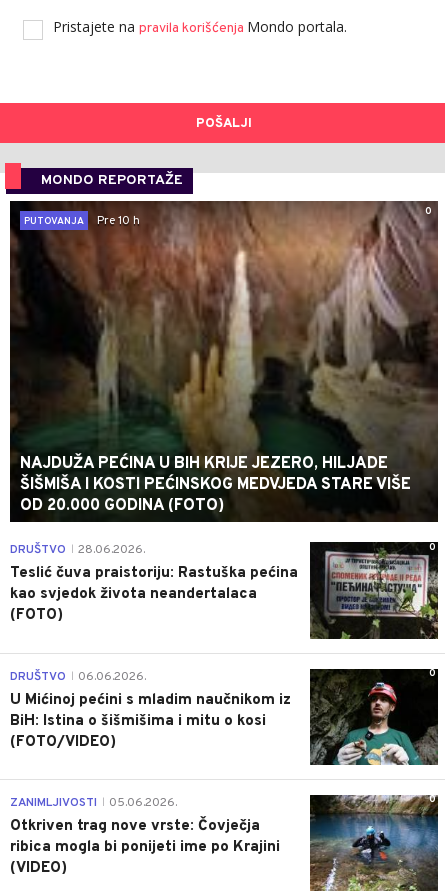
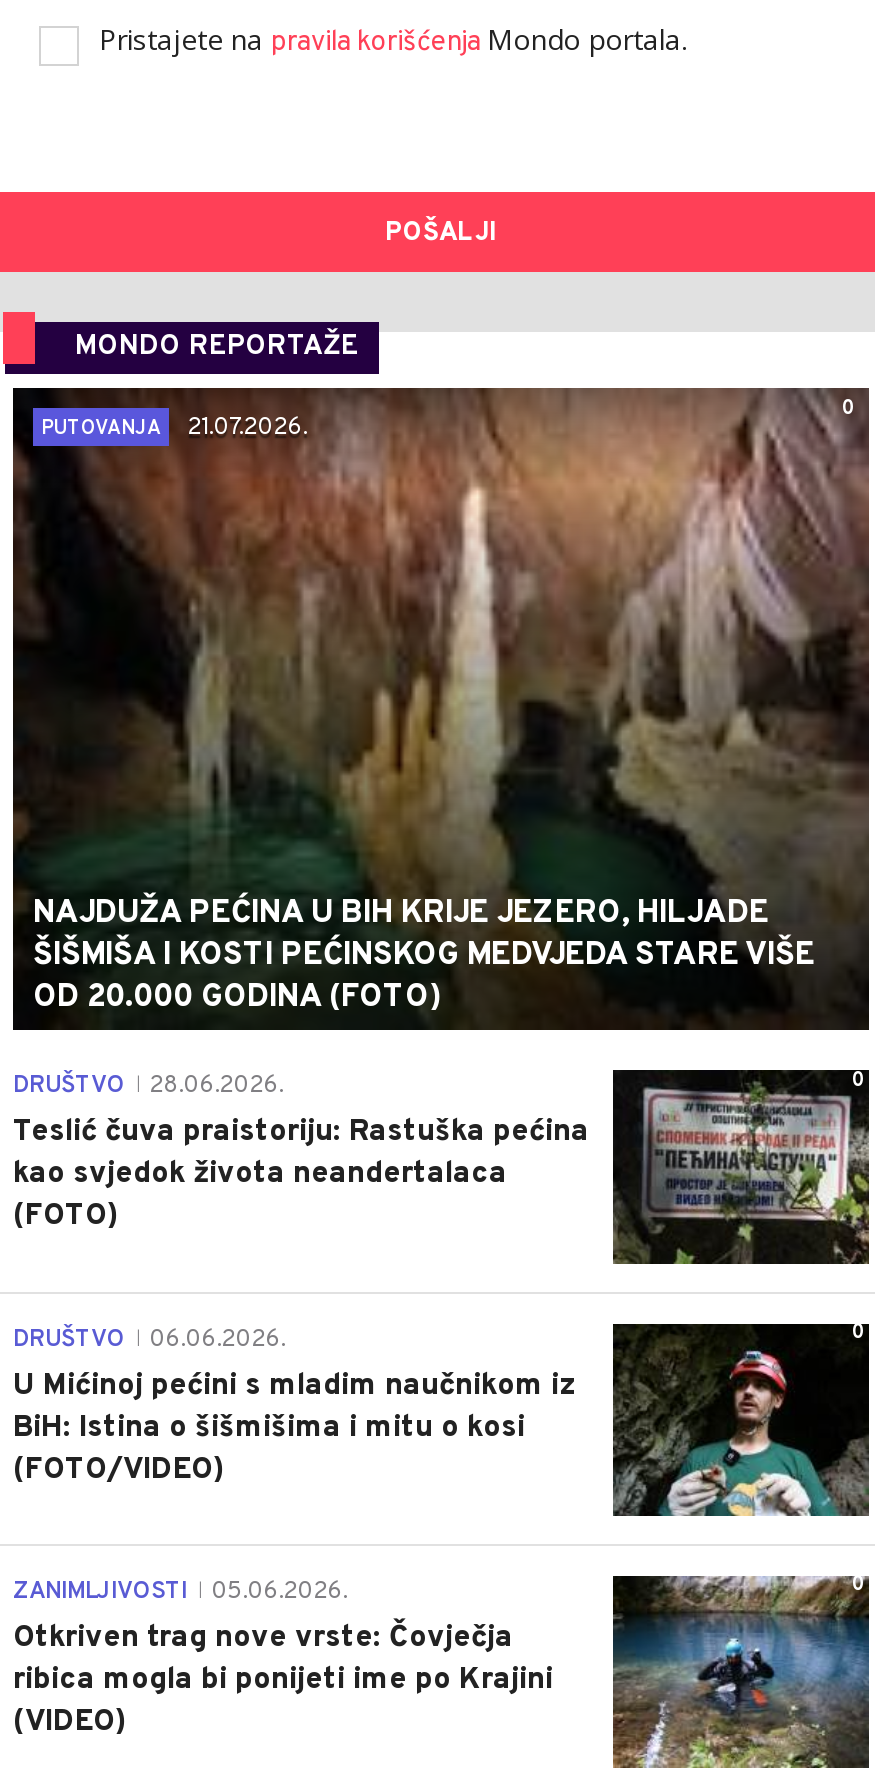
- PUTOVANJA Pre 10 h
+ PUTOVANJA 21.07.2026.
